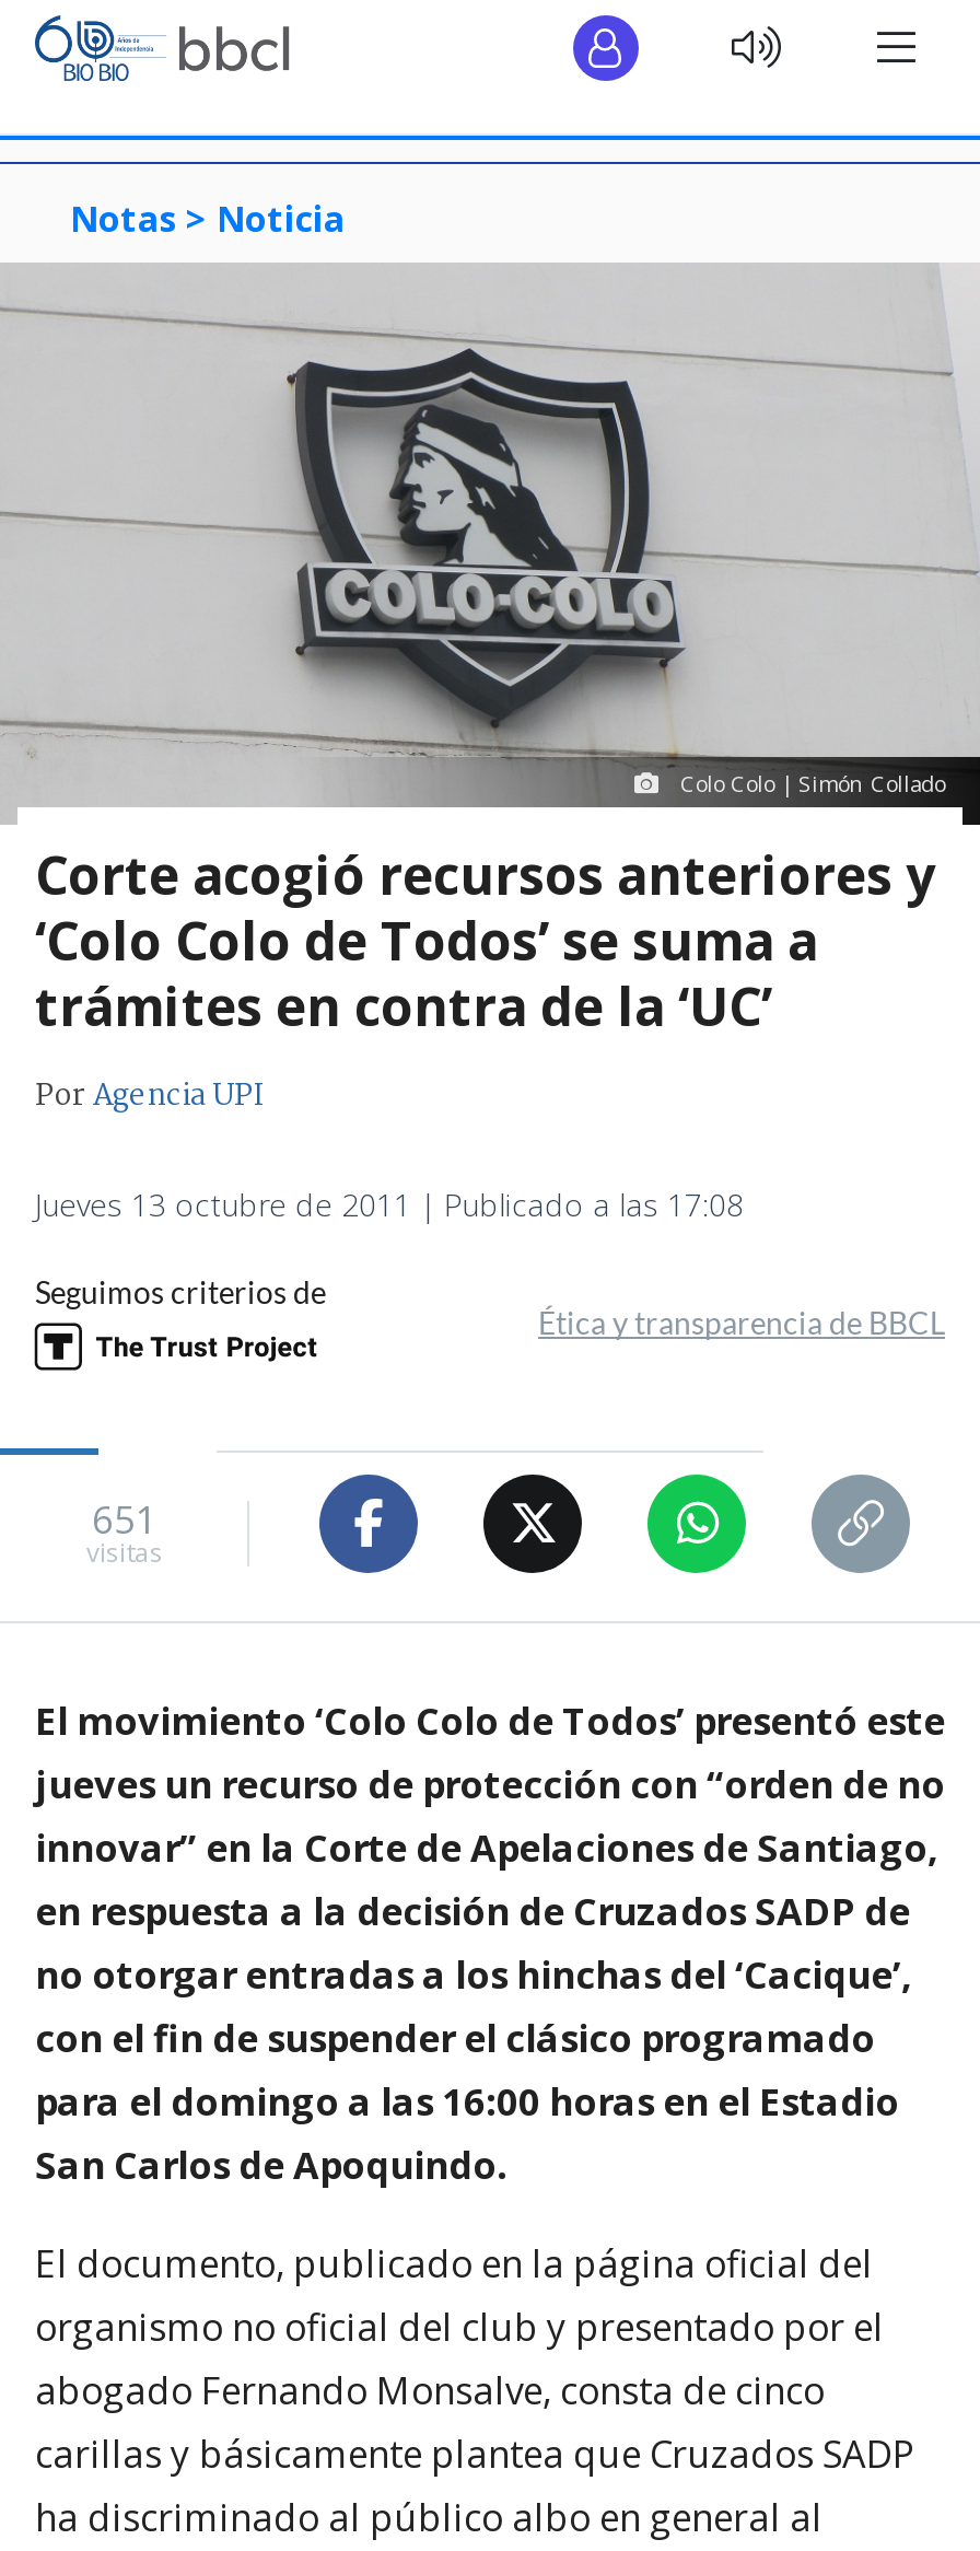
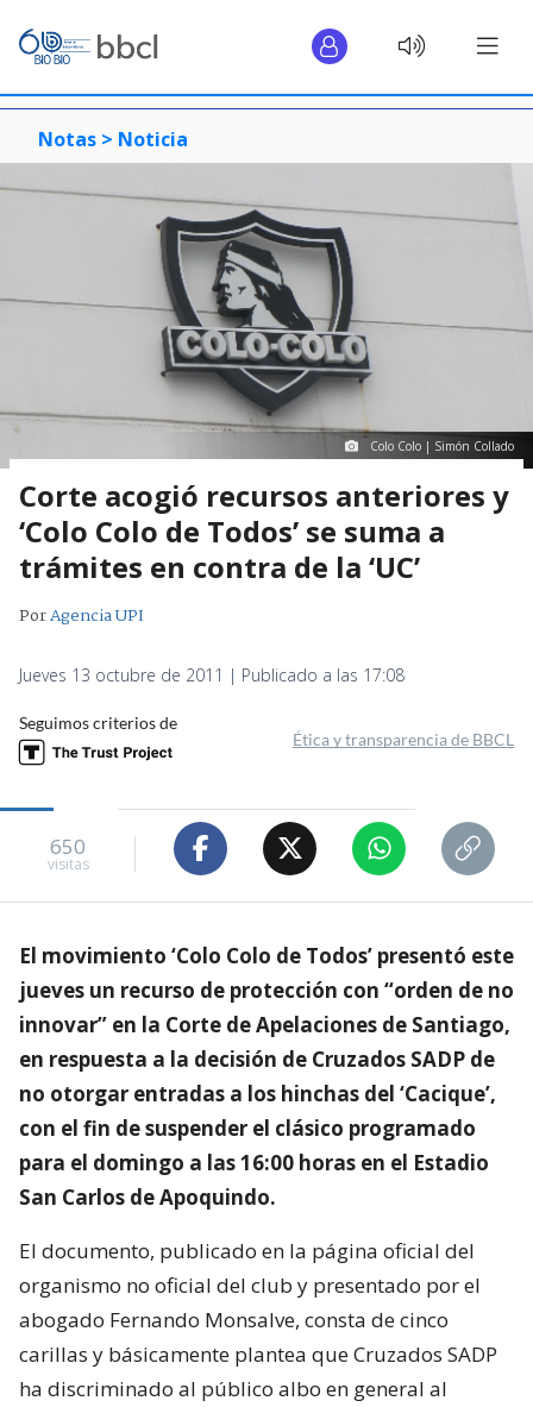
- 651
+ 650
